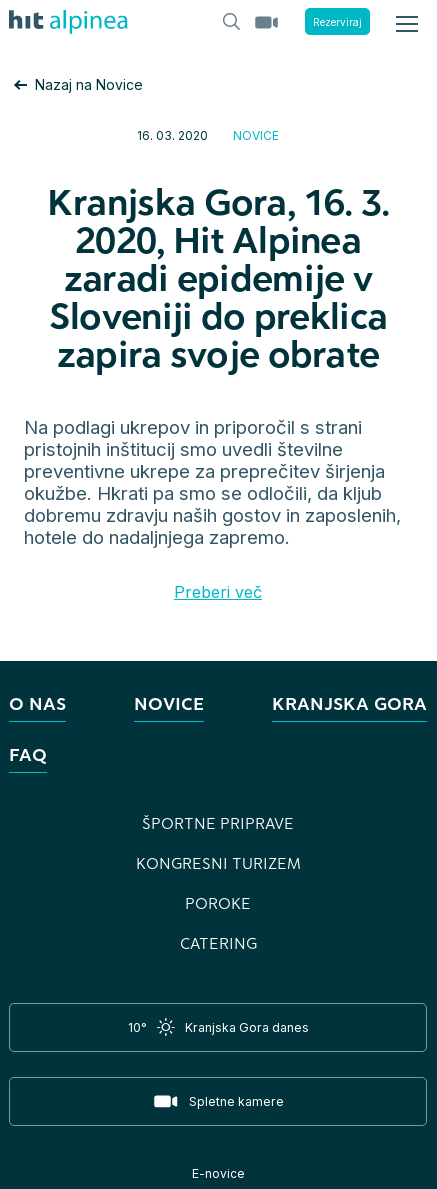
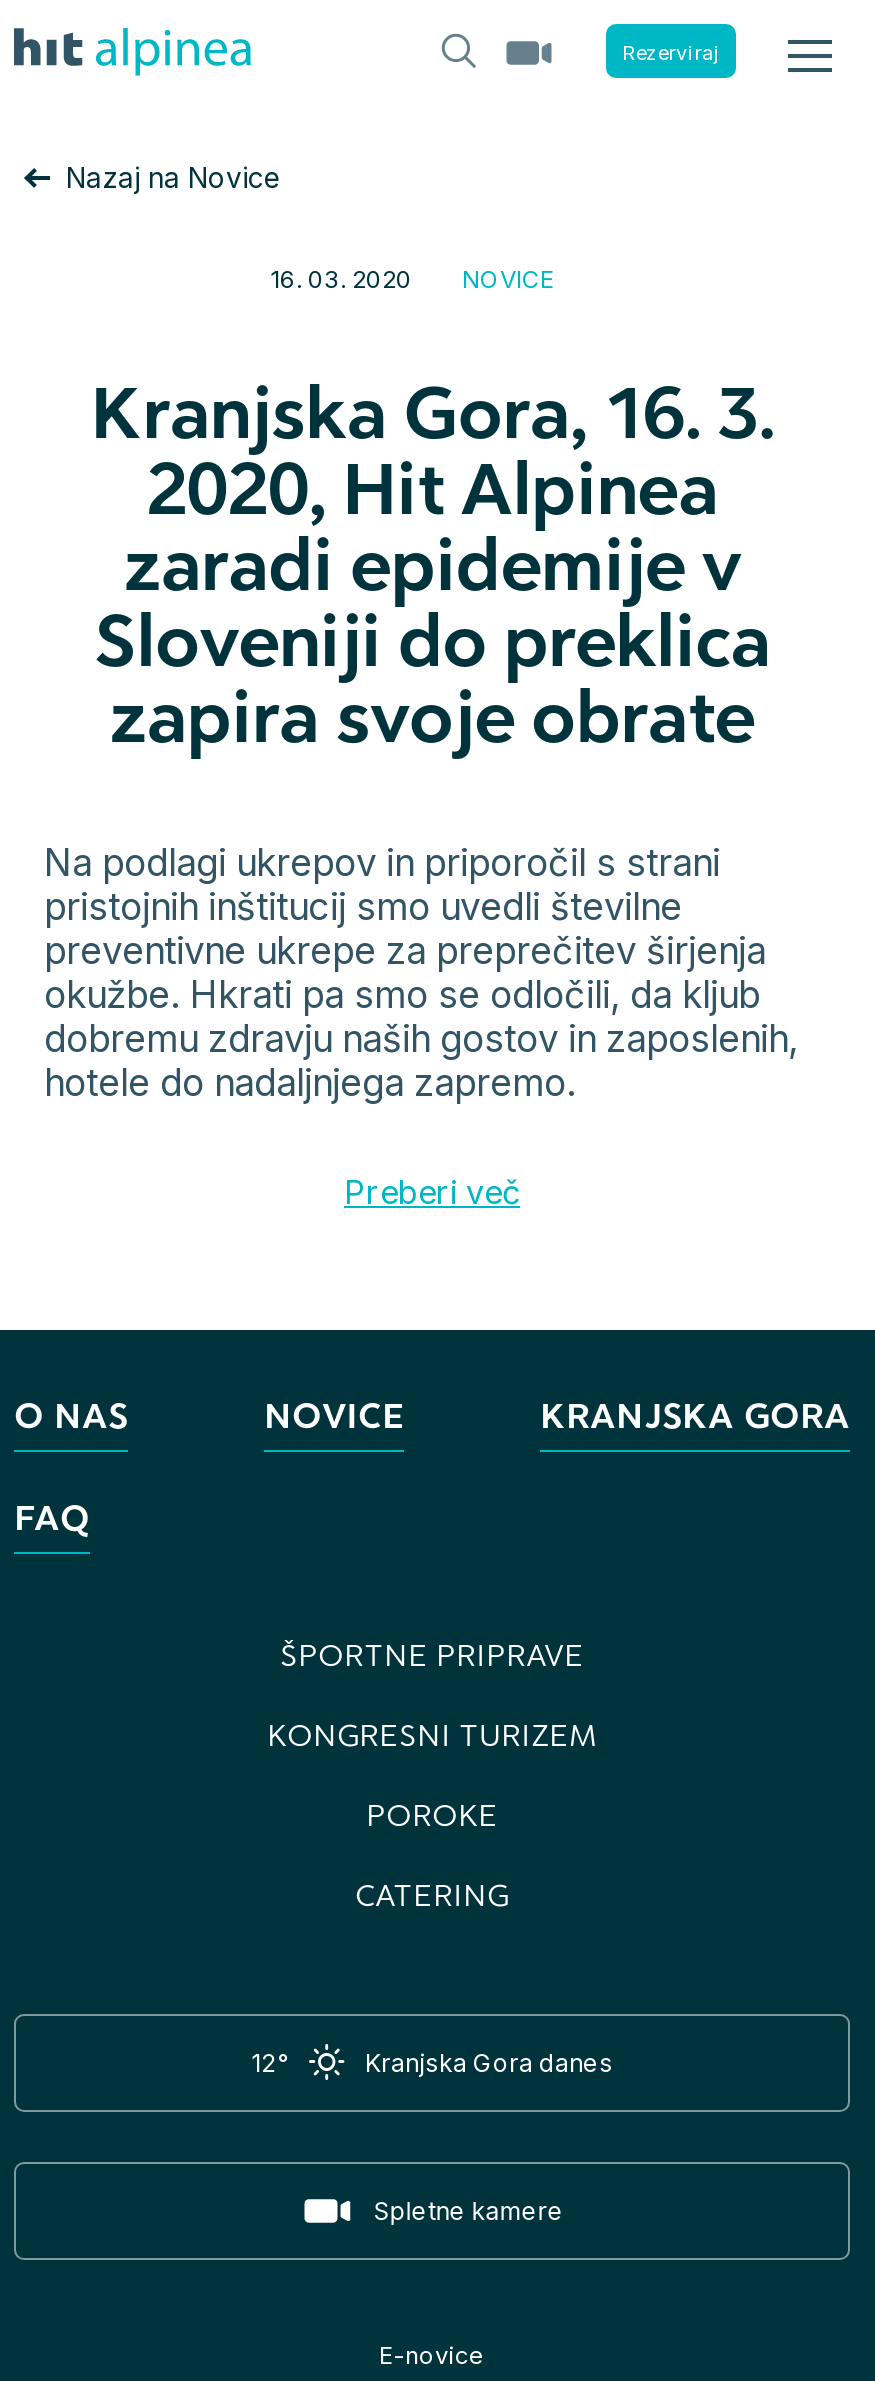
- 10°
+ 12°
